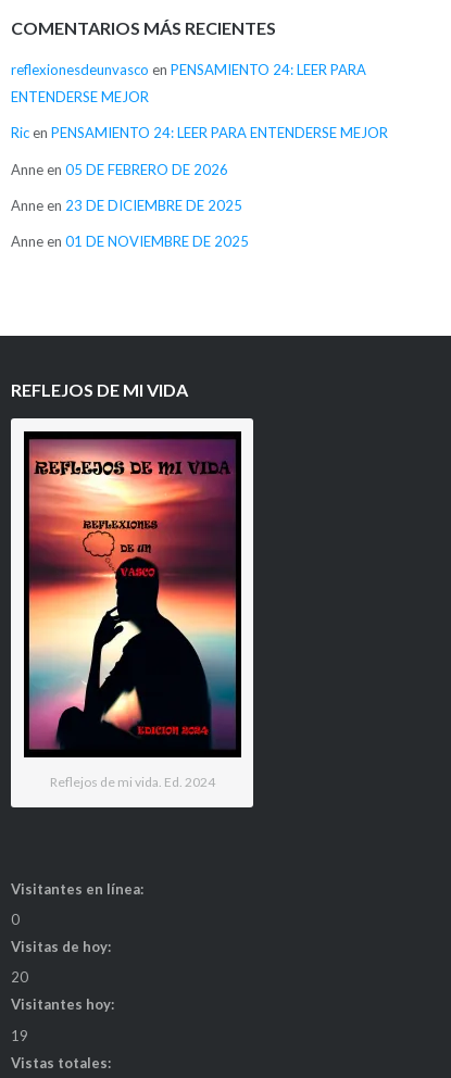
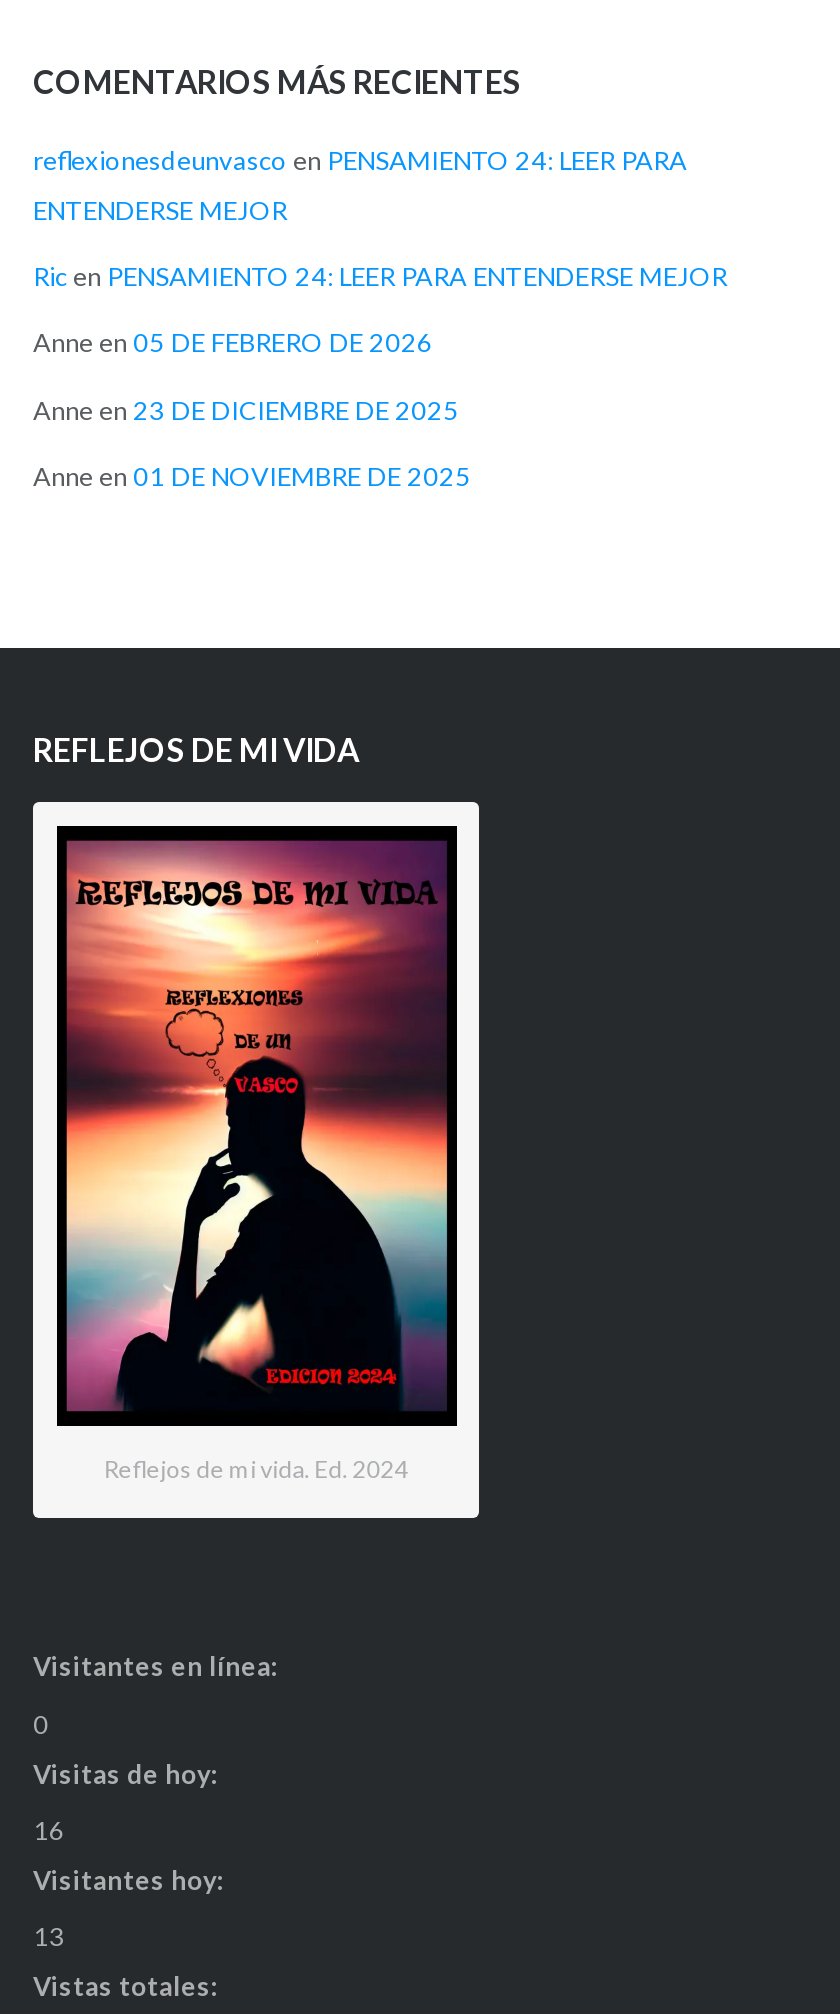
- 20
+ 16

- 19
+ 13
